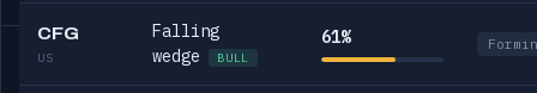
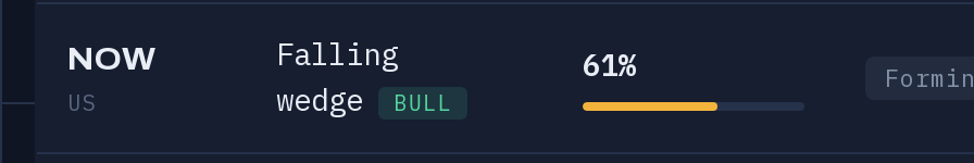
- CFG
+ NOW
